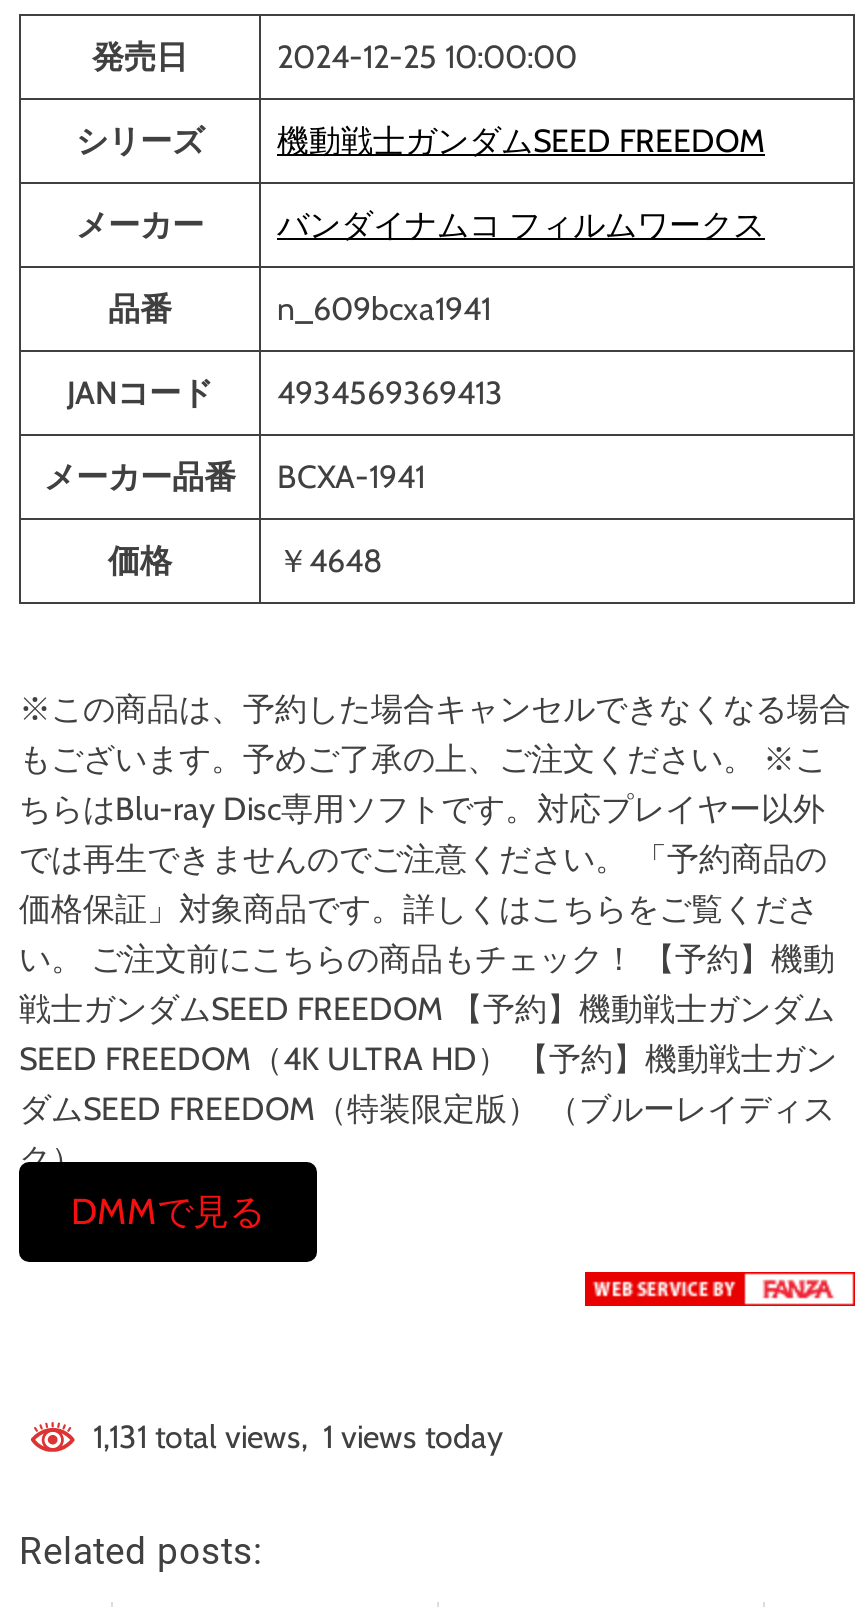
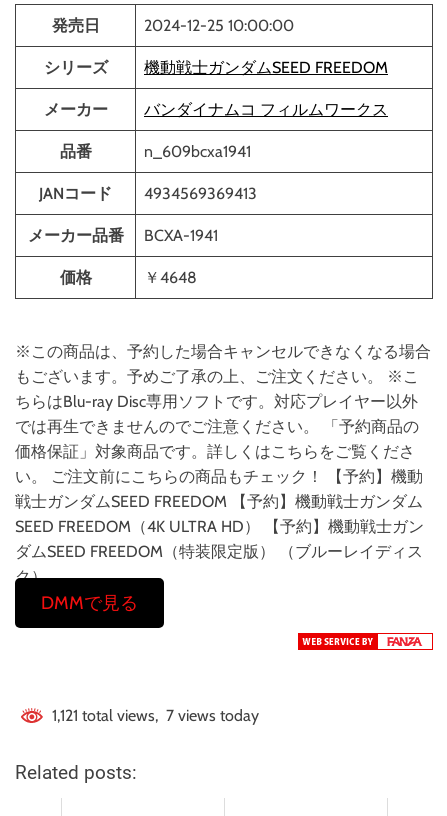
- 1,131 total views, 1 views today
+ 1,121 total views, 7 views today
